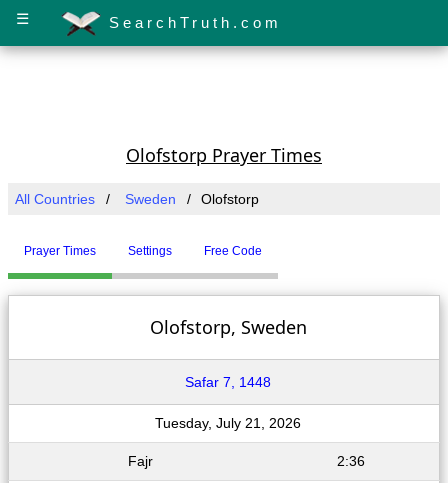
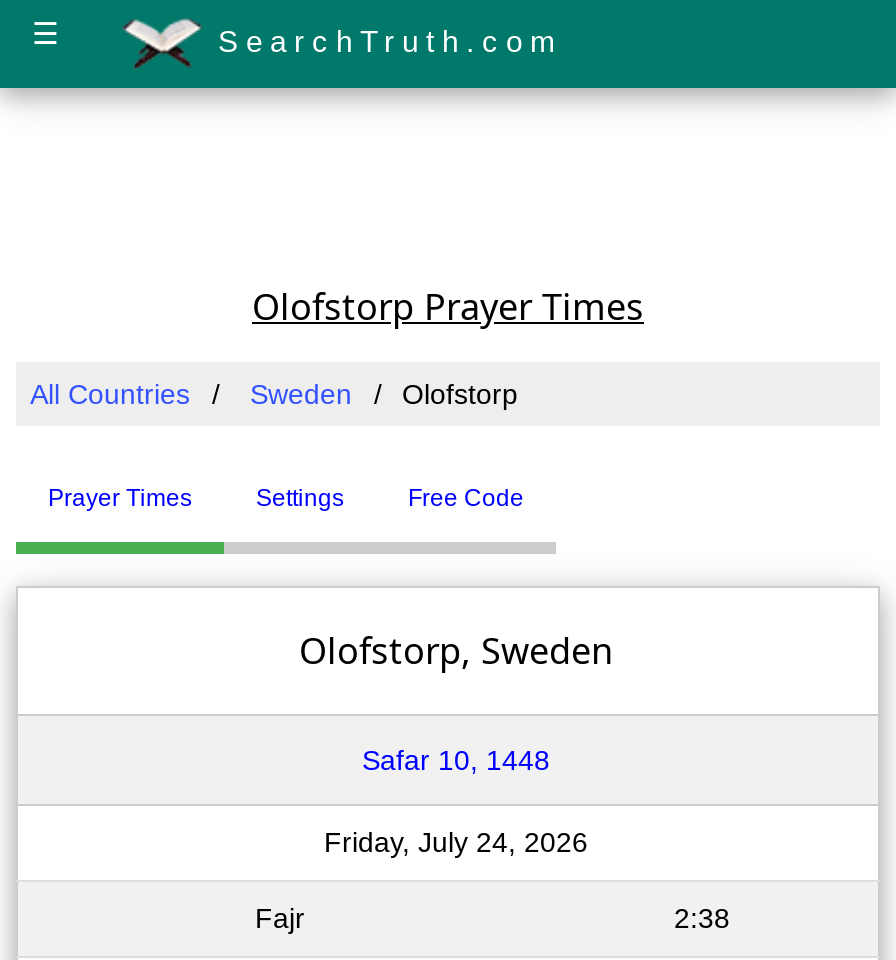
- Safar 7, 1448
+ Safar 10, 1448

- Tuesday, July 21, 2026
+ Friday, July 24, 2026

- 2:36
+ 2:38
